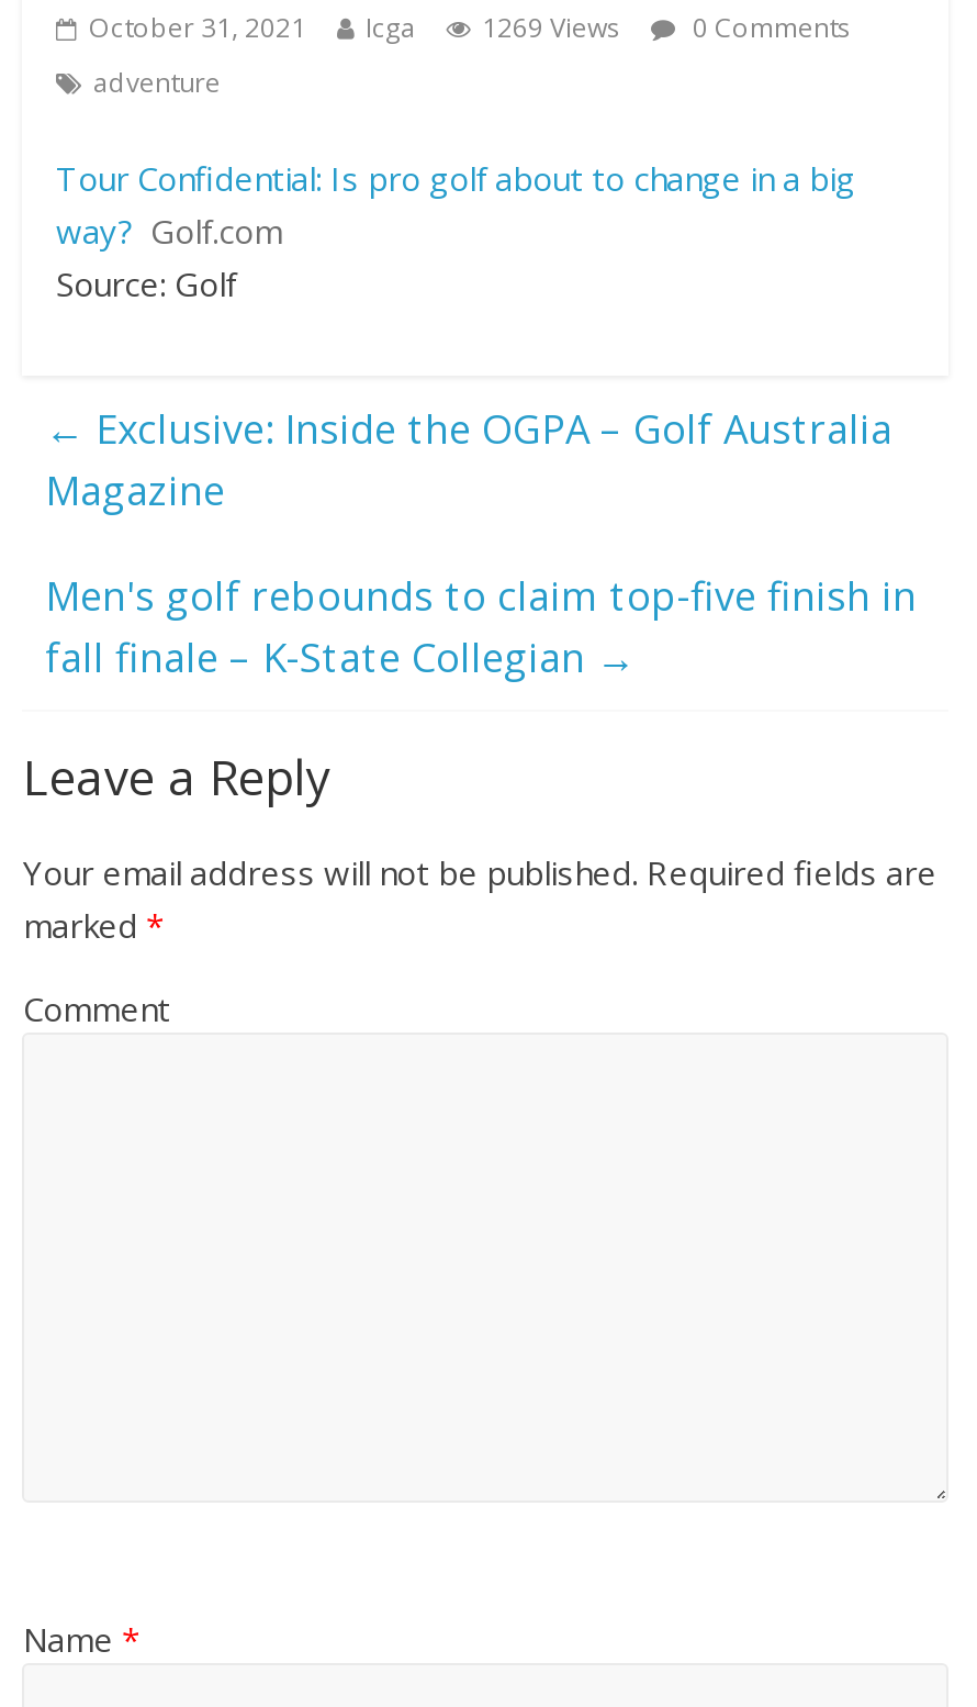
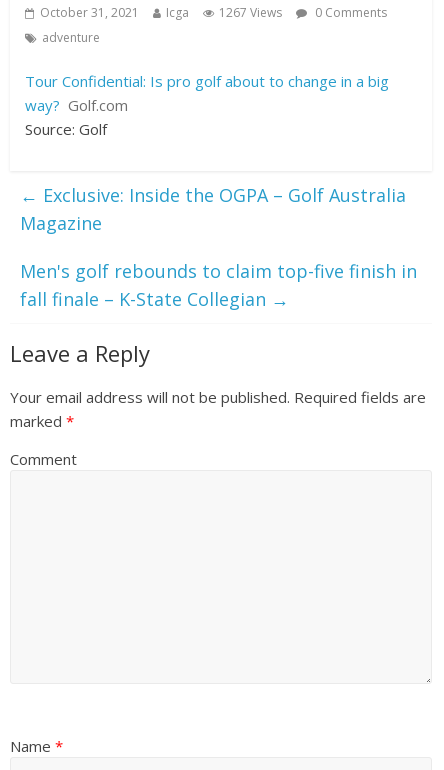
- October 31, 2021 Icga 1269 Views 0 Comments
+ October 31, 2021 Icga 1267 Views 0 Comments
